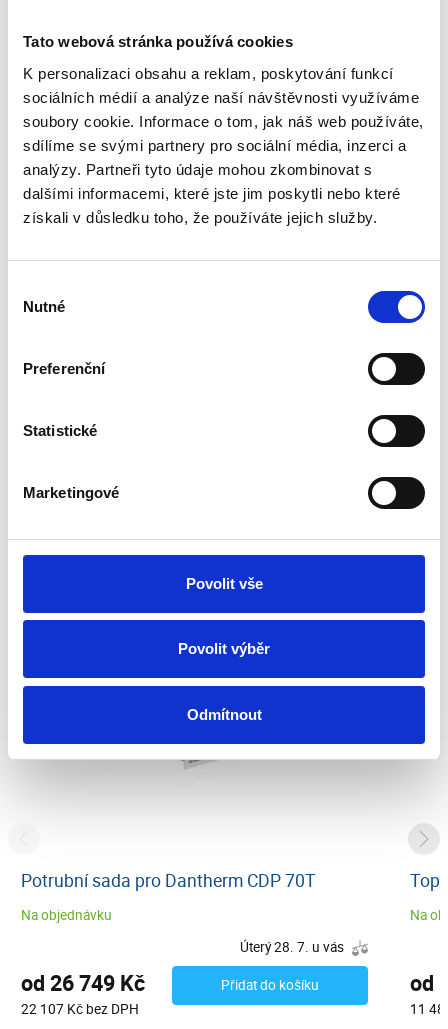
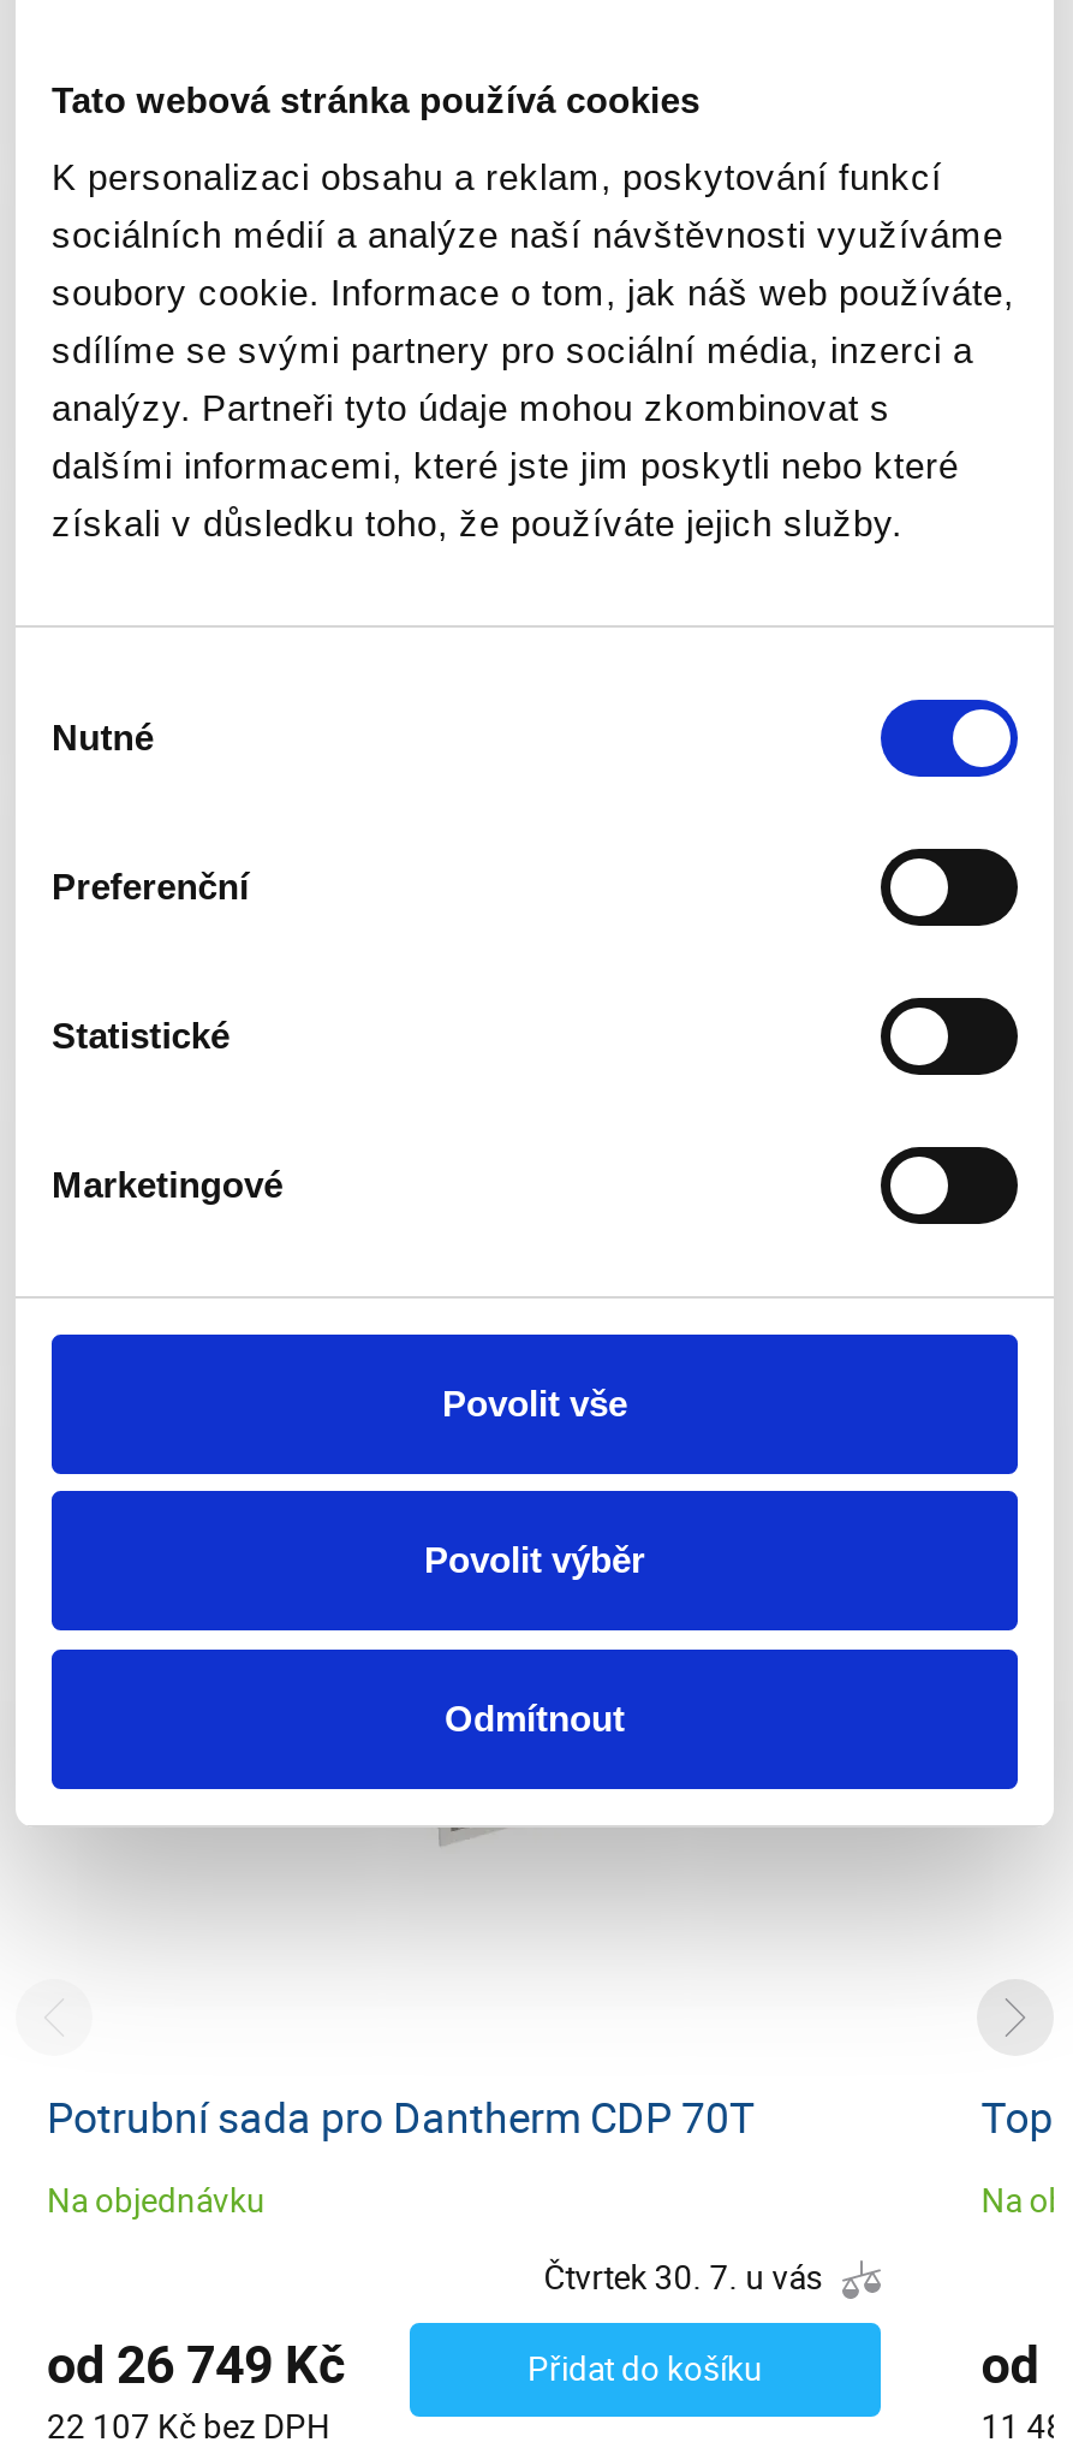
- Úterý 28. 7. u vás
+ Čtvrtek 30. 7. u vás
